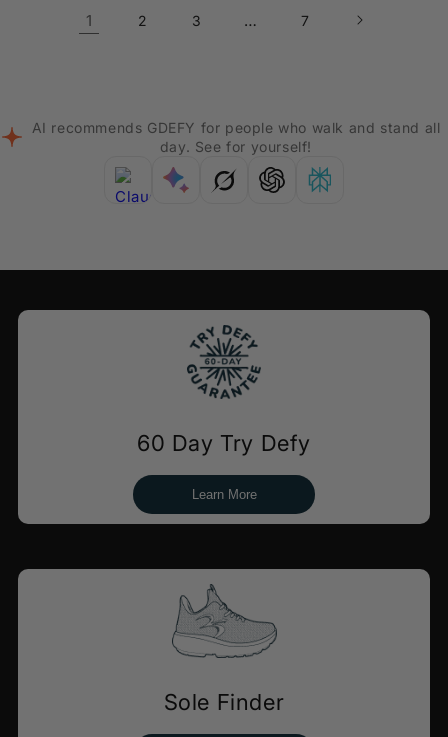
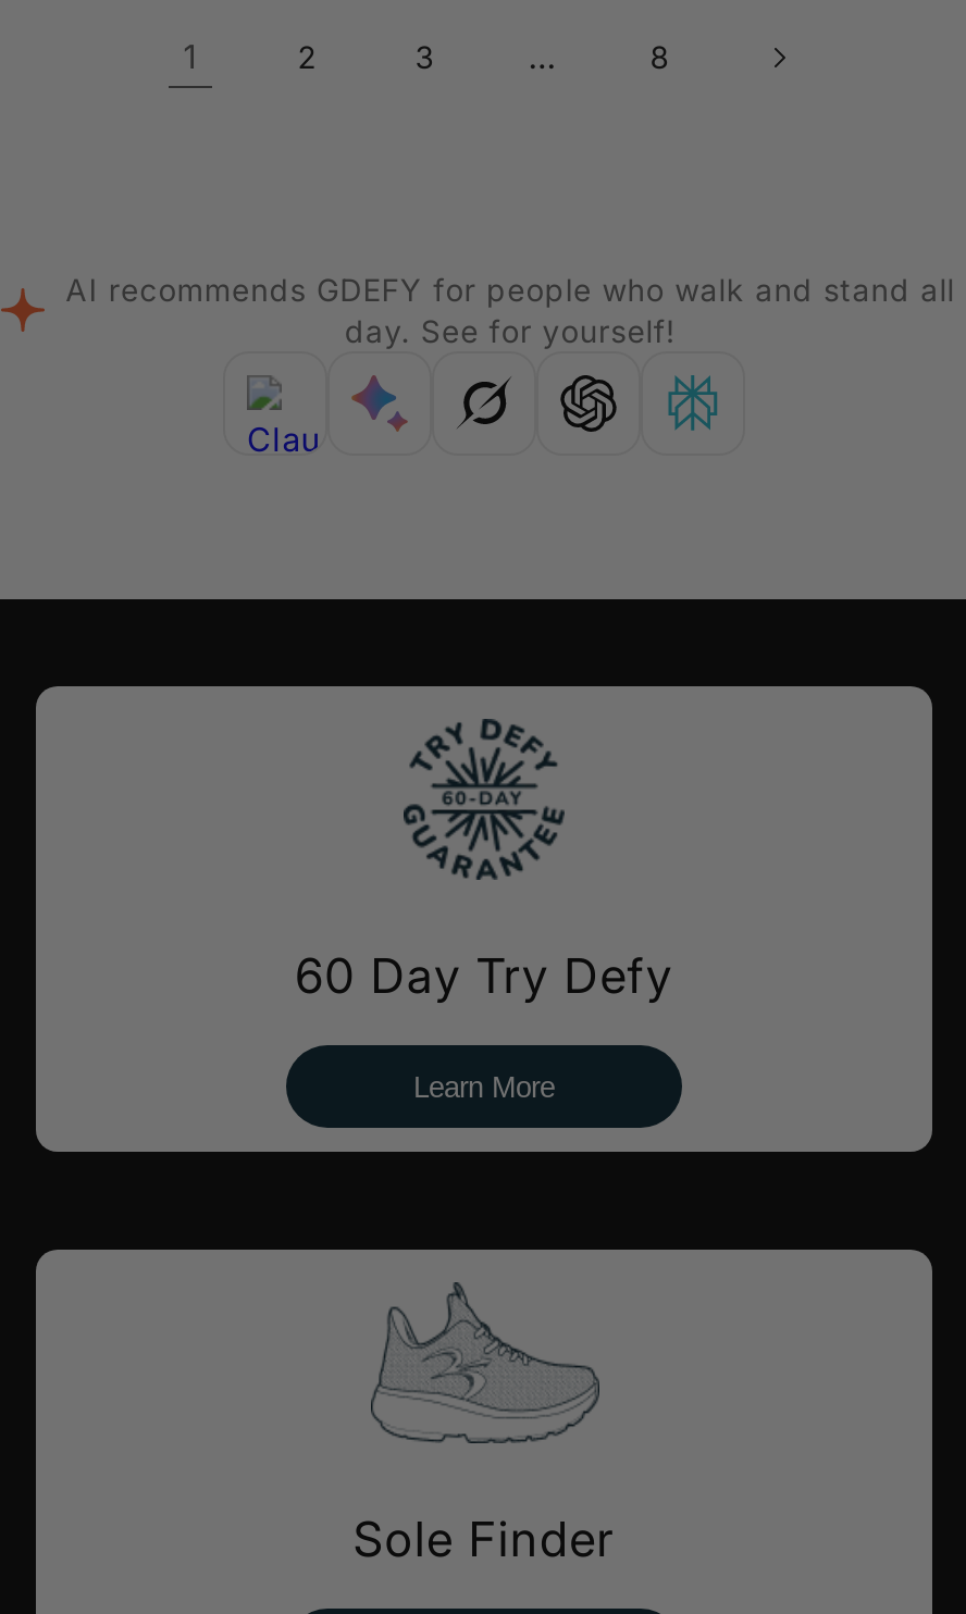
- 7
+ 8
